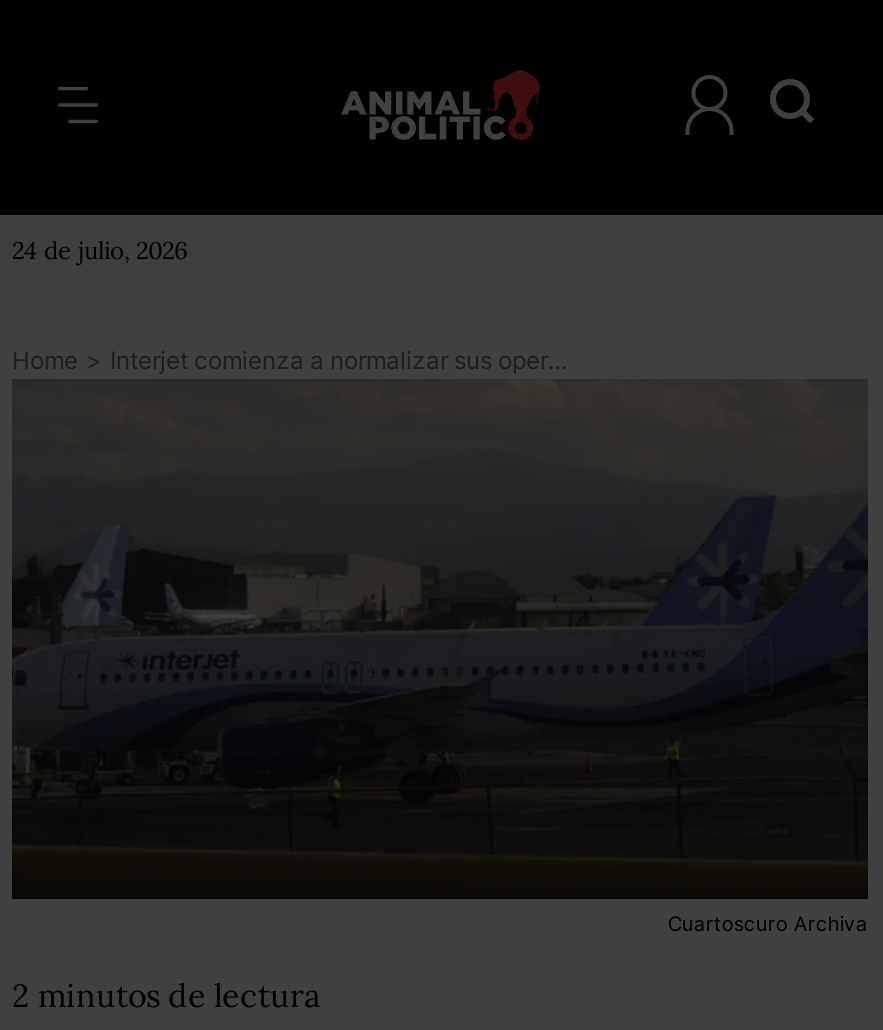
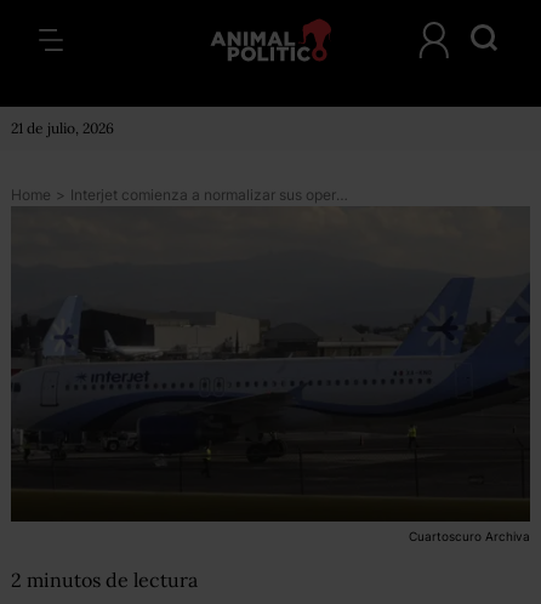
- 24 de julio, 2026
+ 21 de julio, 2026
